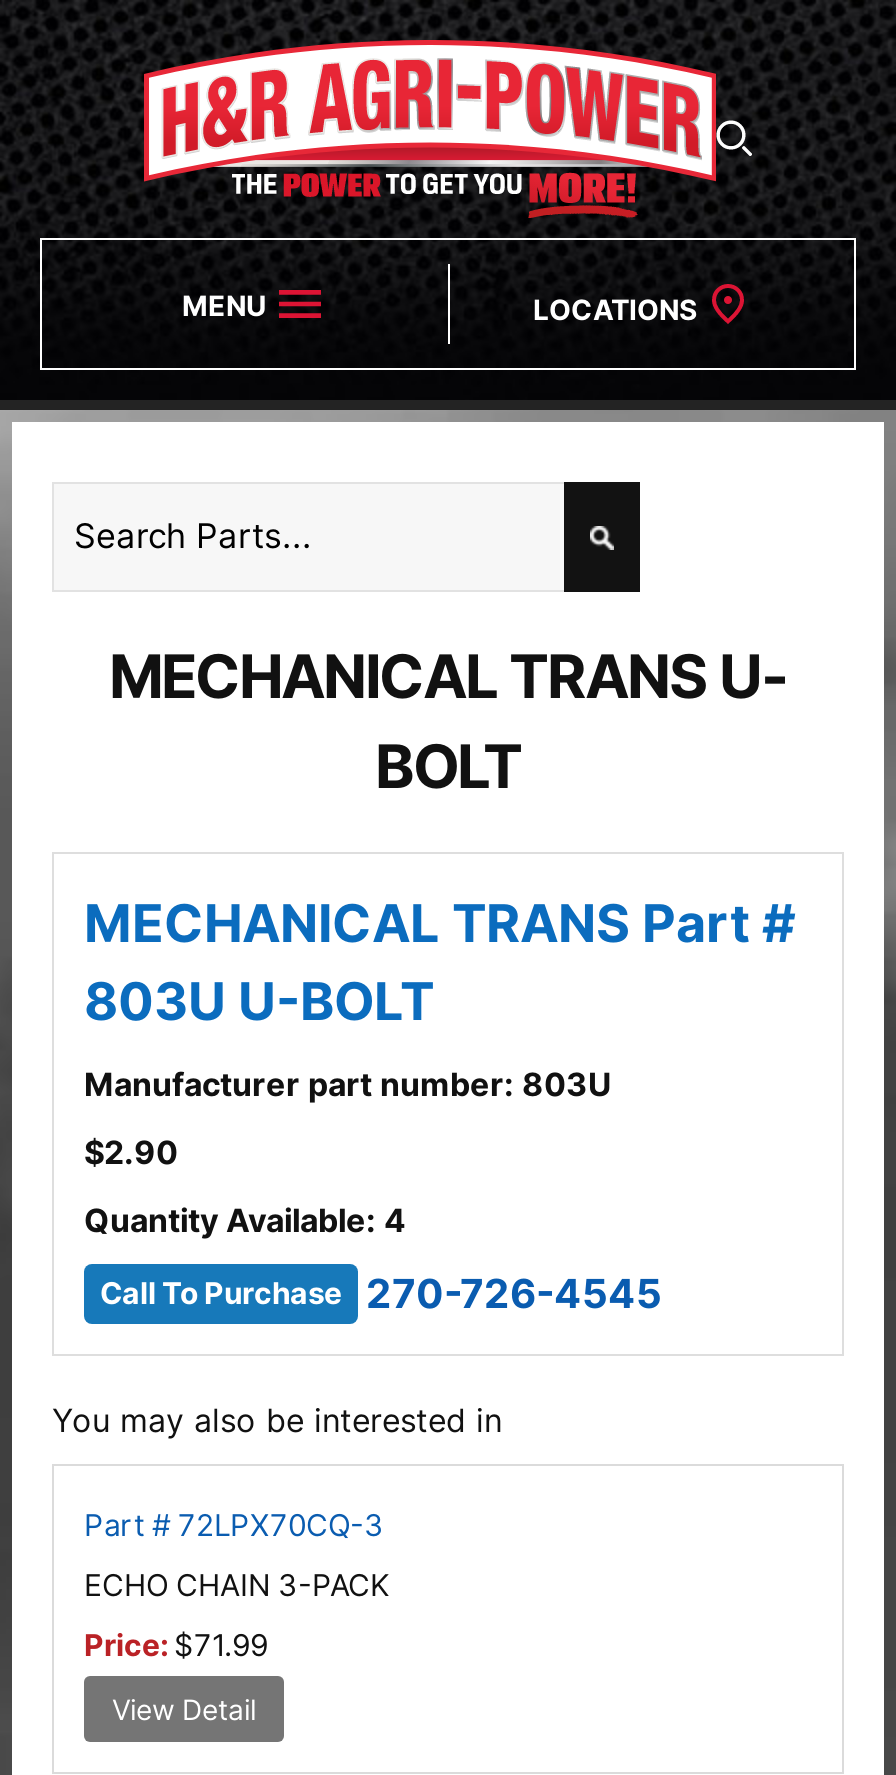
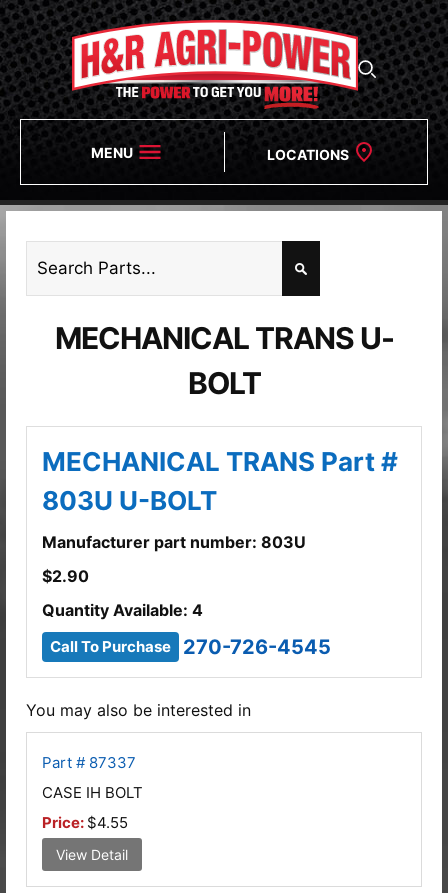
- Part # 72LPX70CQ-3
+ Part # 87337

- ECHO CHAIN 3-PACK
+ CASE IH BOLT

- Price: $71.99
+ Price: $4.55
